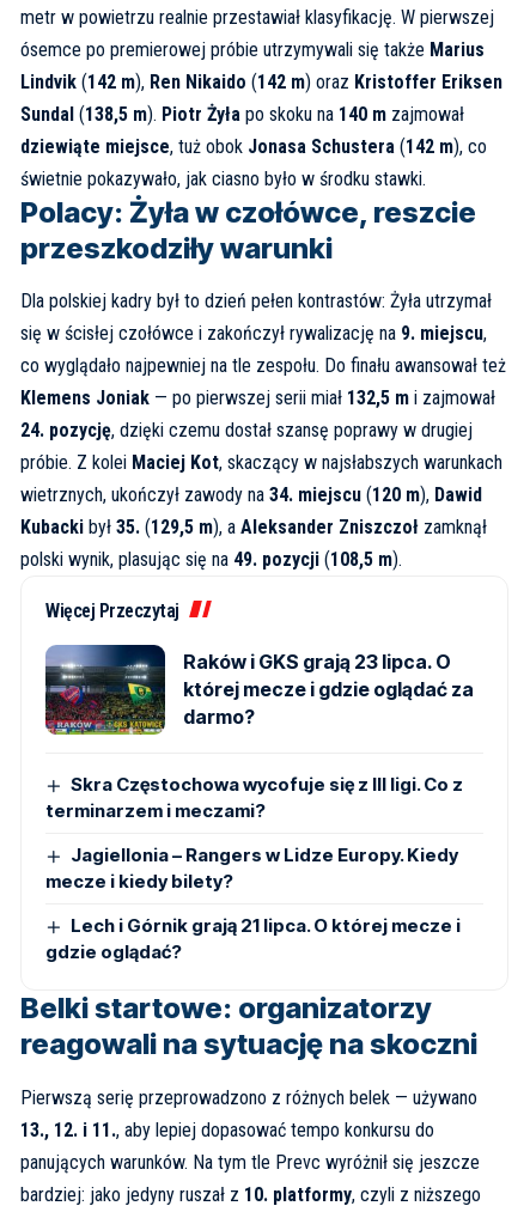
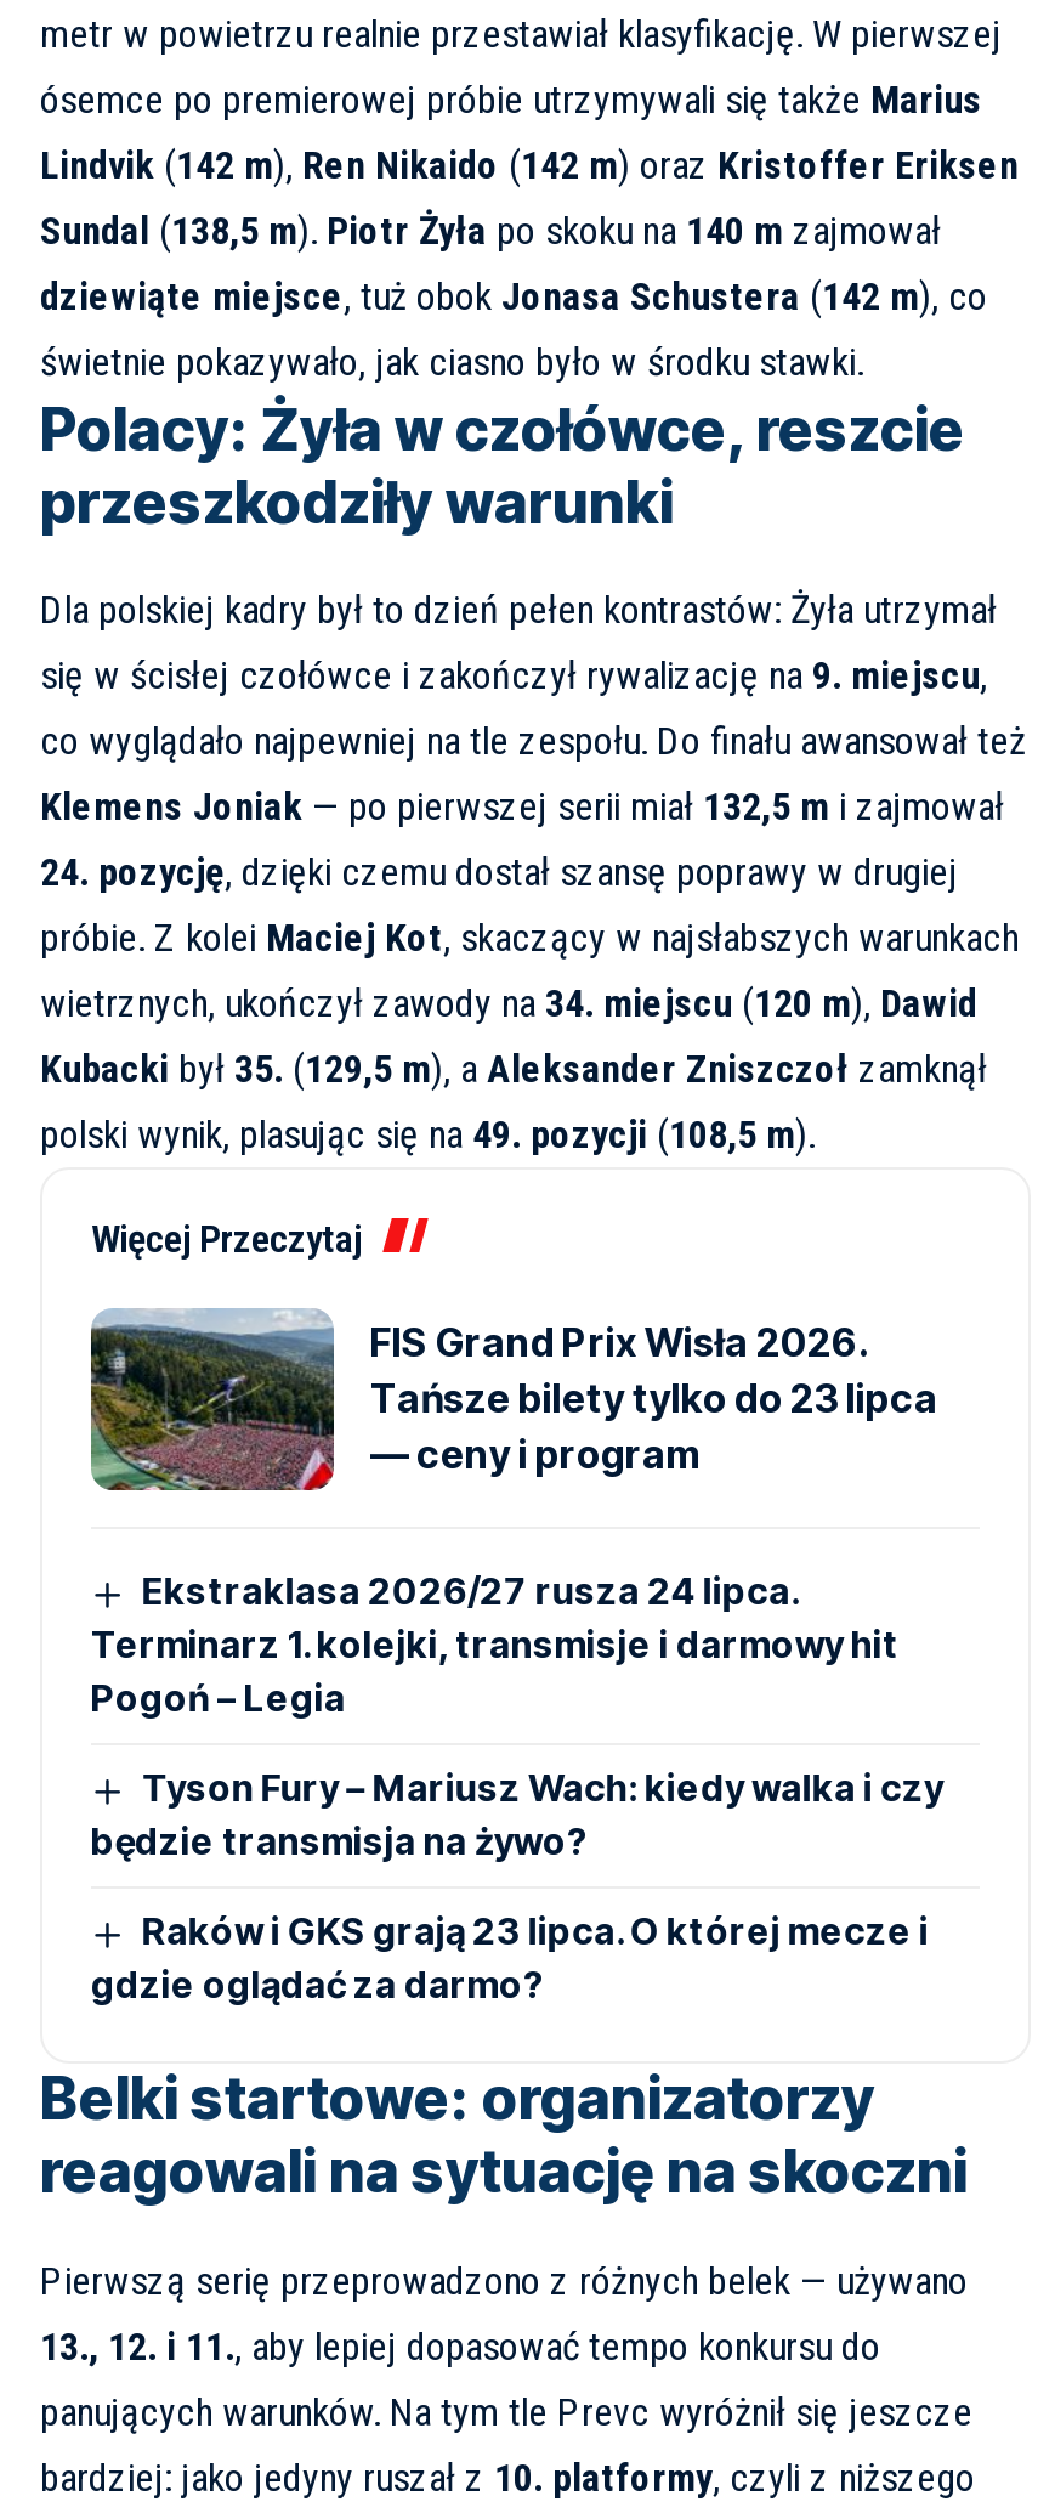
- [image]
- Raków i GKS grają 23 lipca. O
- której mecze i gdzie oglądać za
- darmo?
+ [image]
+ FIS Grand Prix Wisła 2026.
+ Tańsze bilety tylko do 23 lipca
+ — ceny i program

- Skra Częstochowa wycofuje się z III ligi. Co z
- terminarzem i meczami?
+ Ekstraklasa 2026/27 rusza 24 lipca.
+ Terminarz 1. kolejki, transmisje i darmowy hit
+ Pogoń – Legia

- Jagiellonia – Rangers w Lidze Europy. Kiedy
- mecze i kiedy bilety?
+ Tyson Fury – Mariusz Wach: kiedy walka i czy
+ będzie transmisja na żywo?

- Lech i Górnik grają 21 lipca. O której mecze i
- gdzie oglądać?
+ Raków i GKS grają 23 lipca. O której mecze i
+ gdzie oglądać za darmo?
